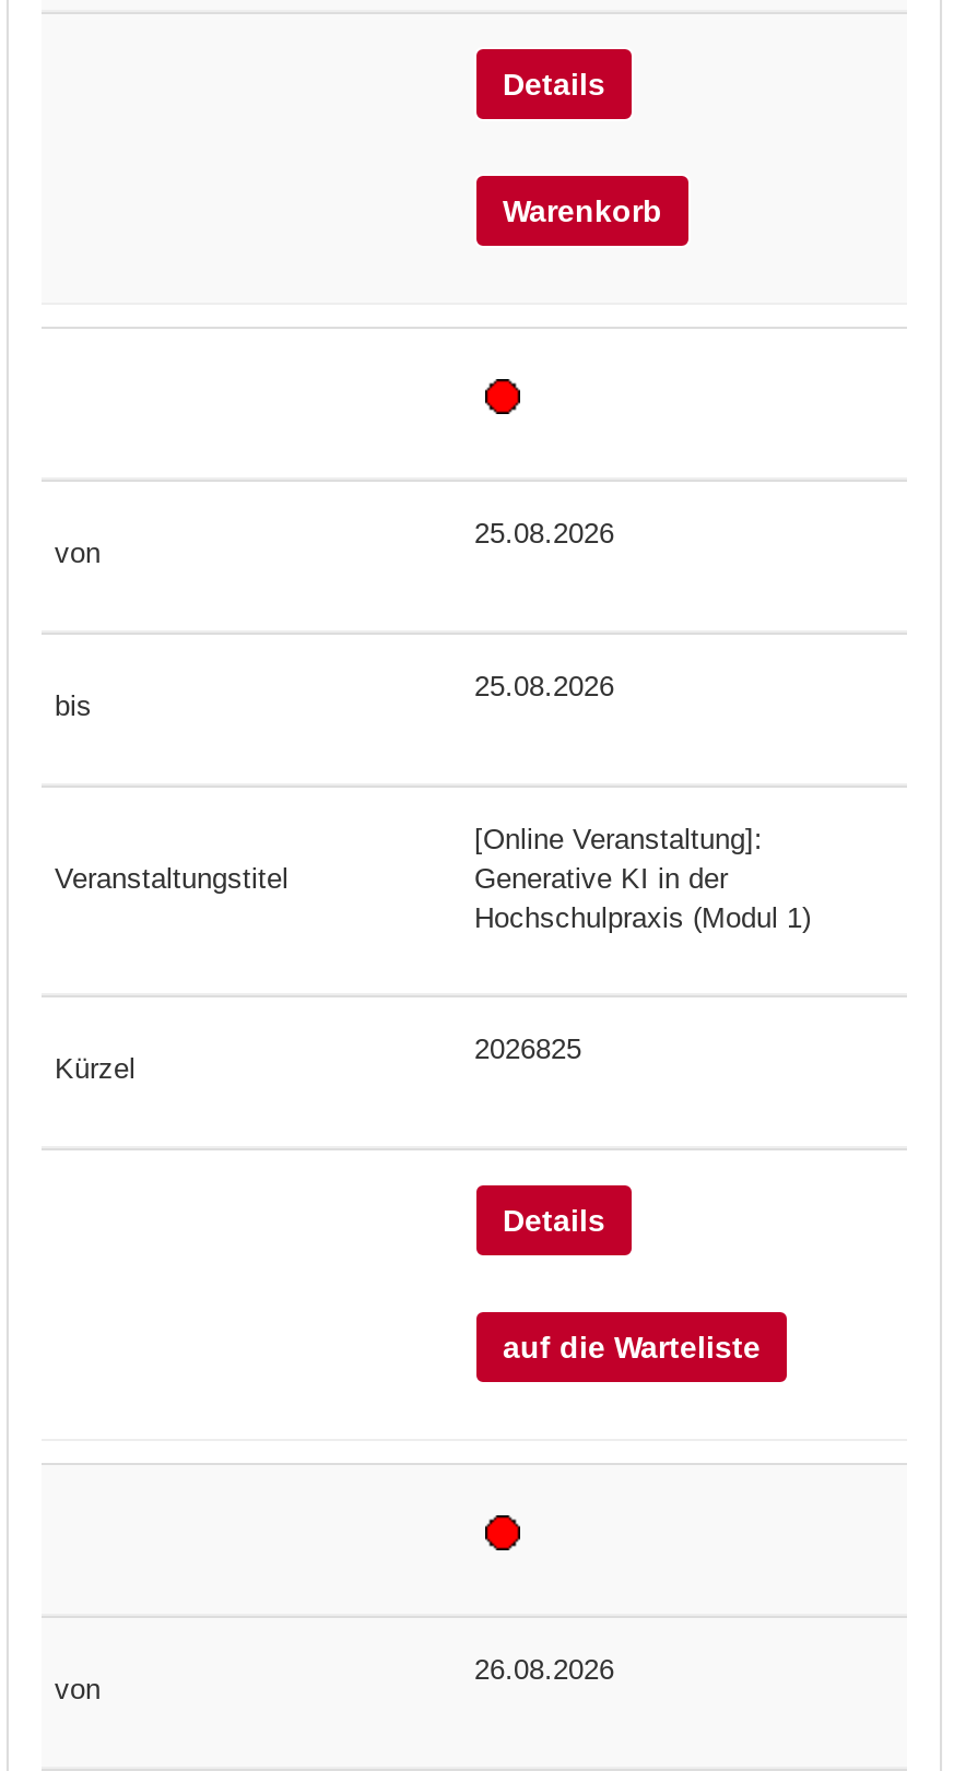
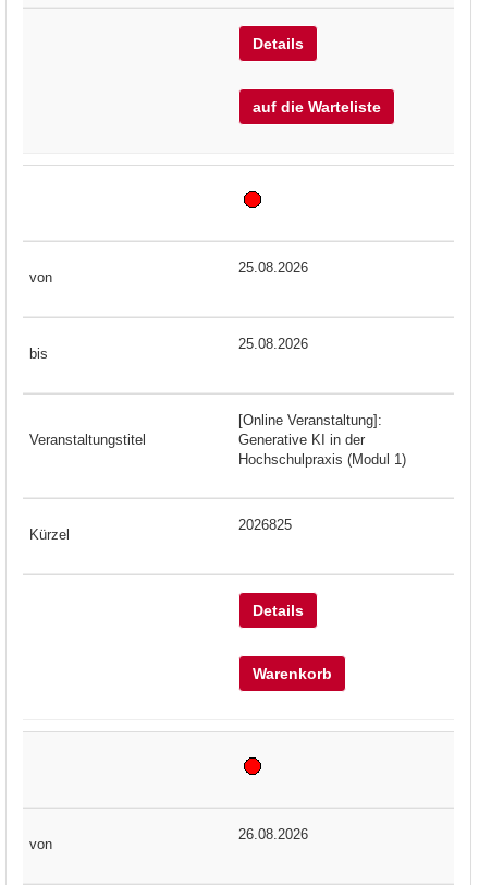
moved down: Warenkorb

moved up: auf die Warteliste
